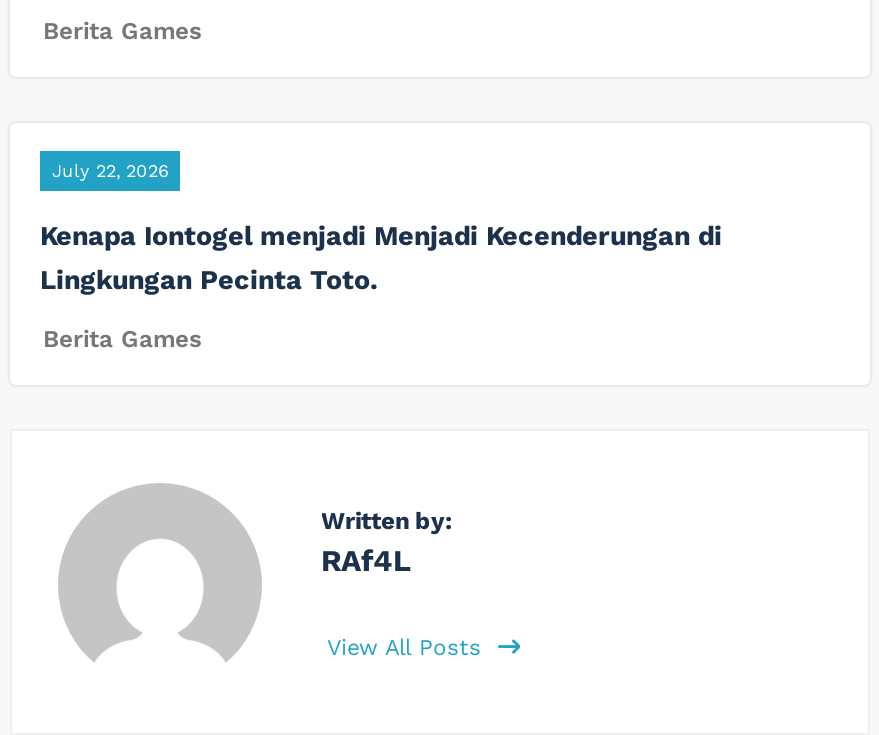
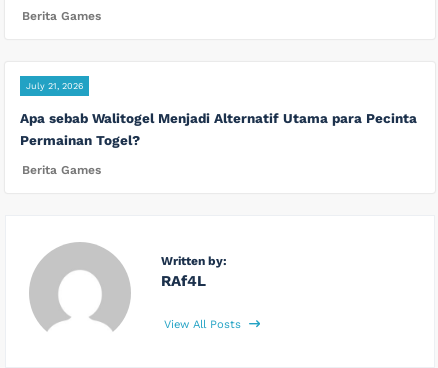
- July 22, 2026
+ July 21, 2026

- Kenapa Iontogel menjadi Menjadi Kecenderungan di
- Lingkungan Pecinta Toto.
+ Apa sebab Walitogel Menjadi Alternatif Utama para Pecinta
+ Permainan Togel?
